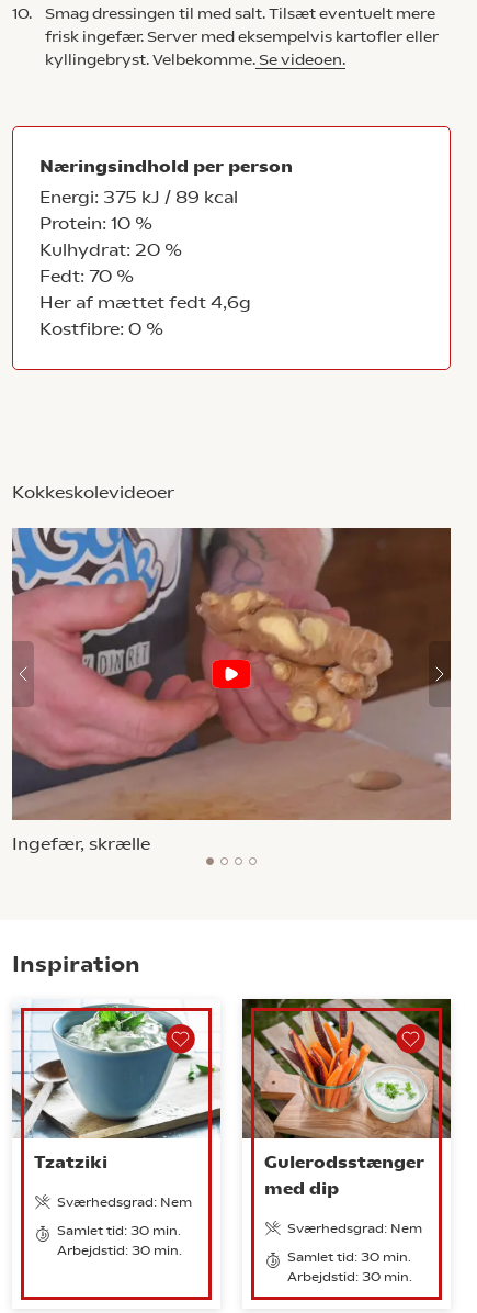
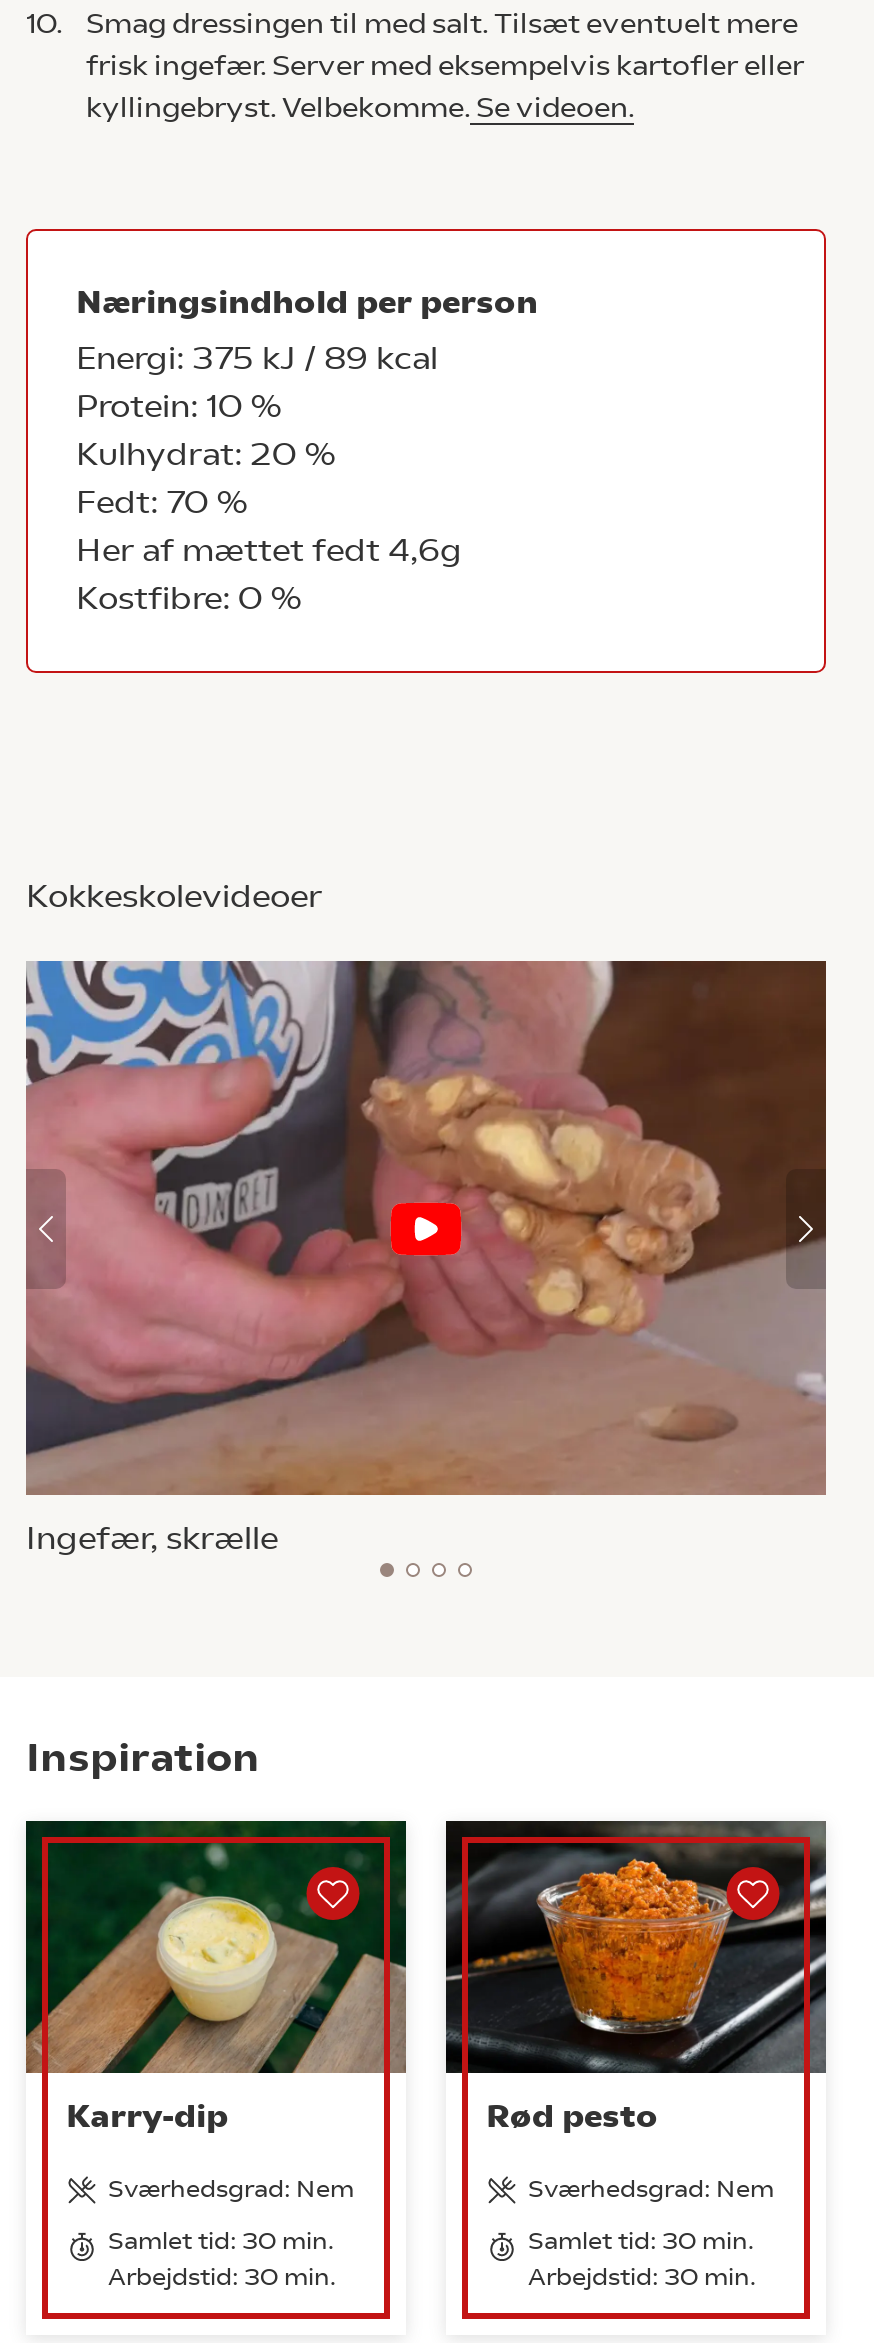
- [image]
- Tzatziki
+ [image]
+ Karry-dip

- [image]
- Gulerodsstænger
- med dip
+ [image]
+ Rød pesto
